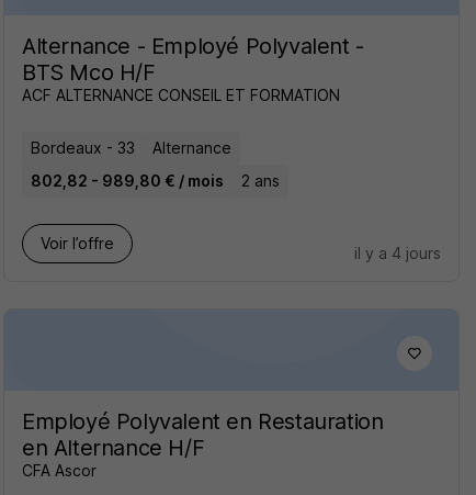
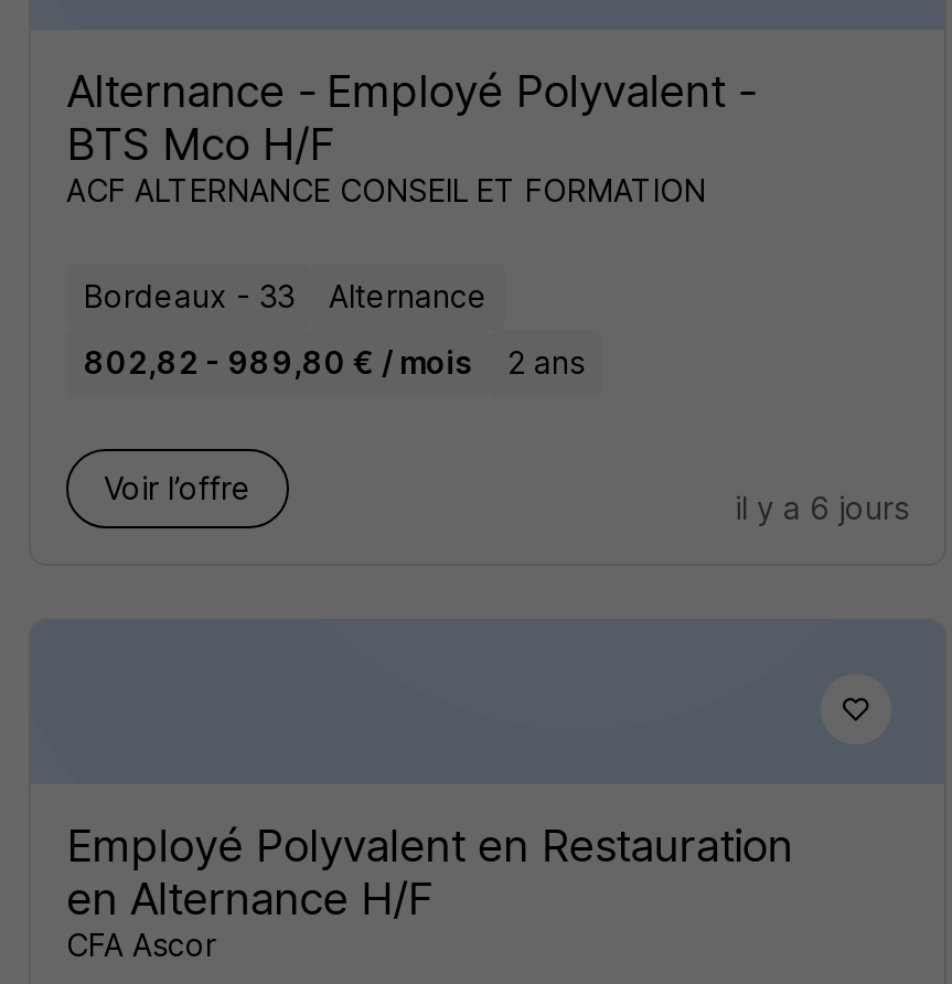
- il y a 4 jours
+ il y a 6 jours
